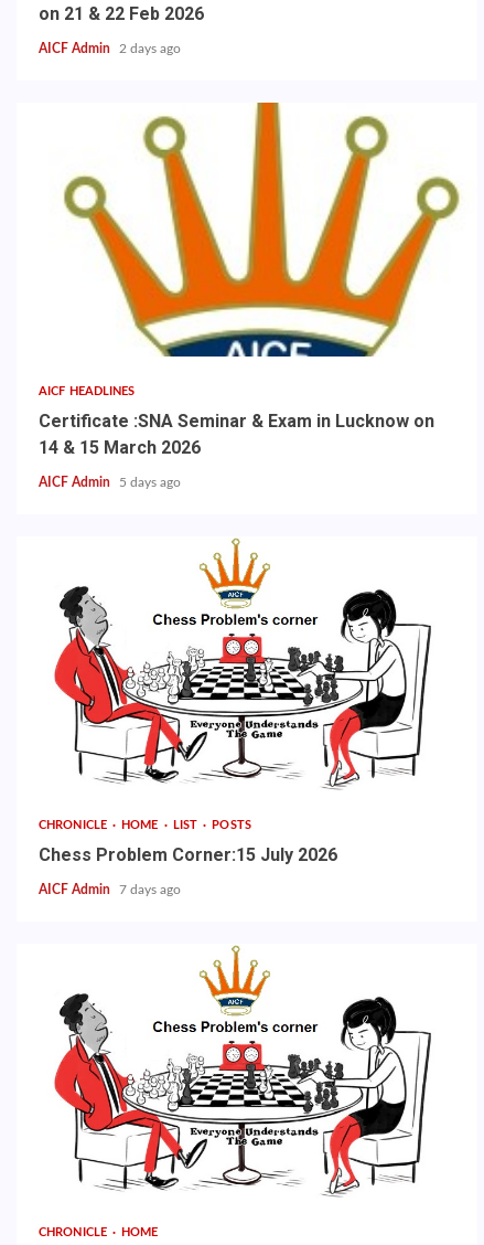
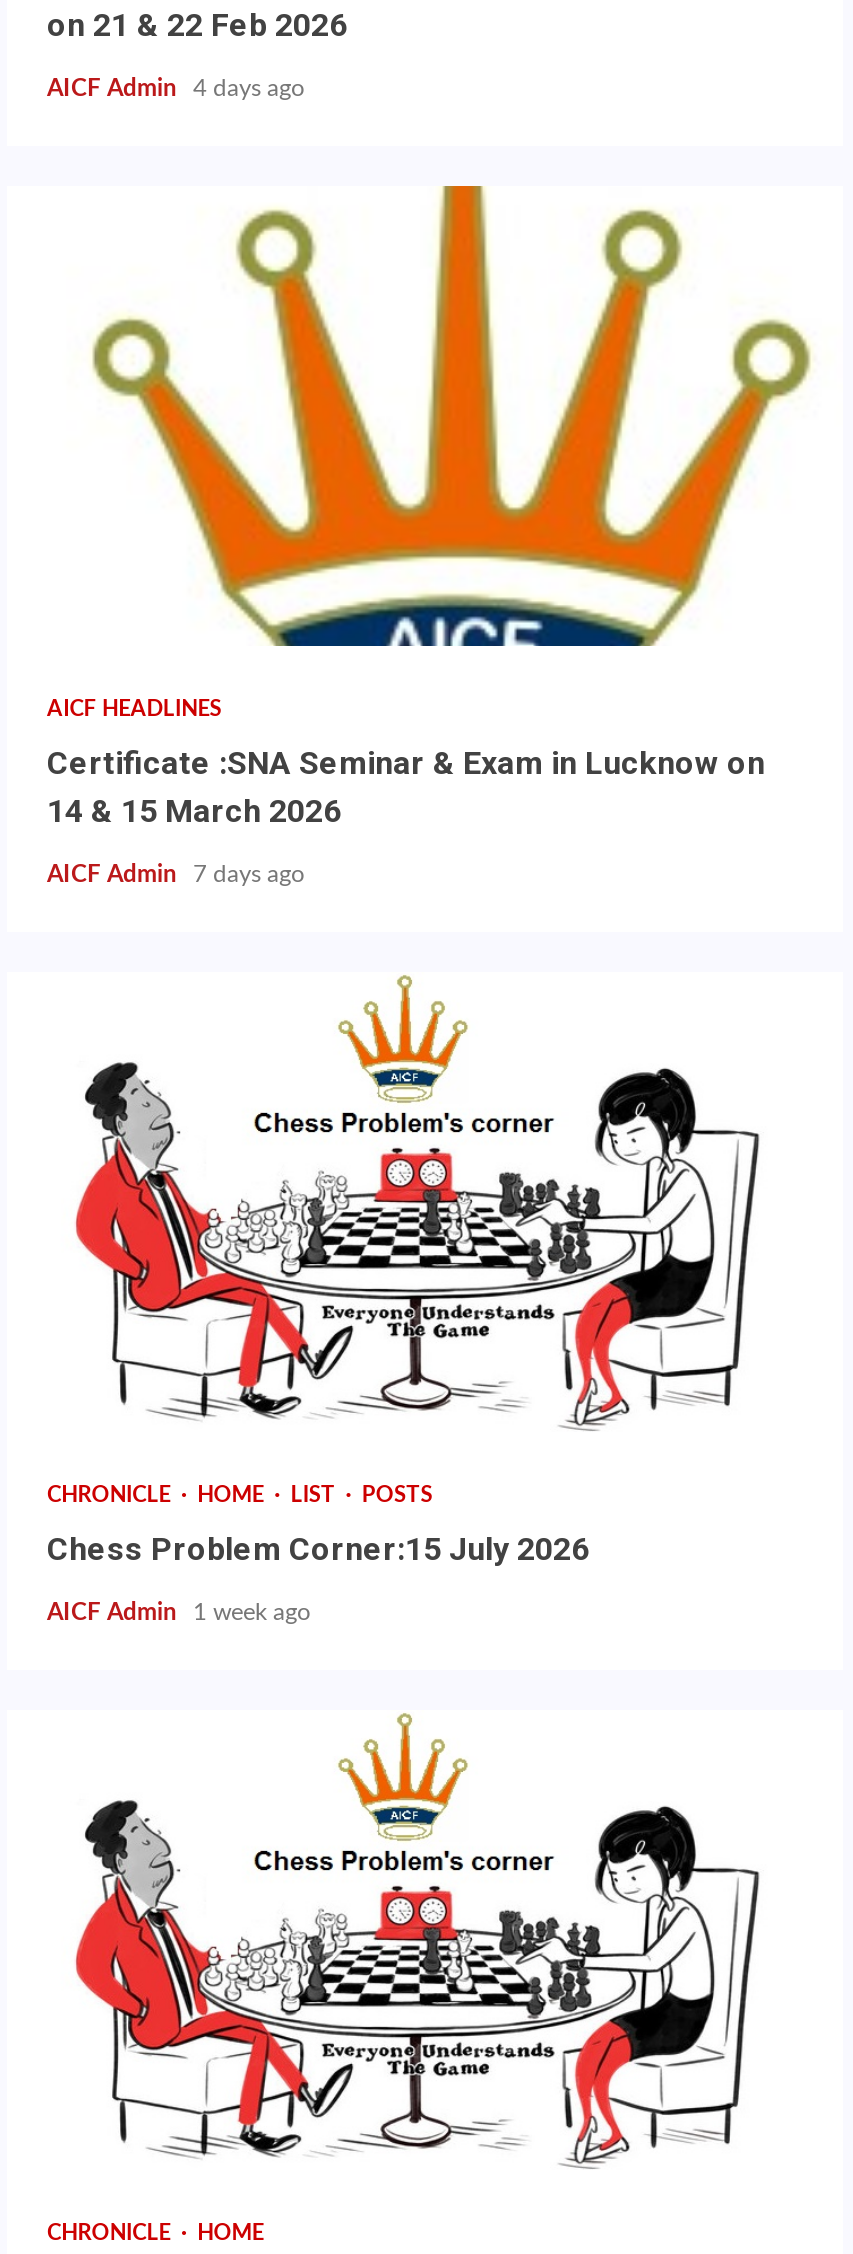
- AICF Admin 2 days ago
+ AICF Admin 4 days ago

- AICF Admin 5 days ago

+ AICF Admin 1 week ago

moved up: AICF Admin 7 days ago
